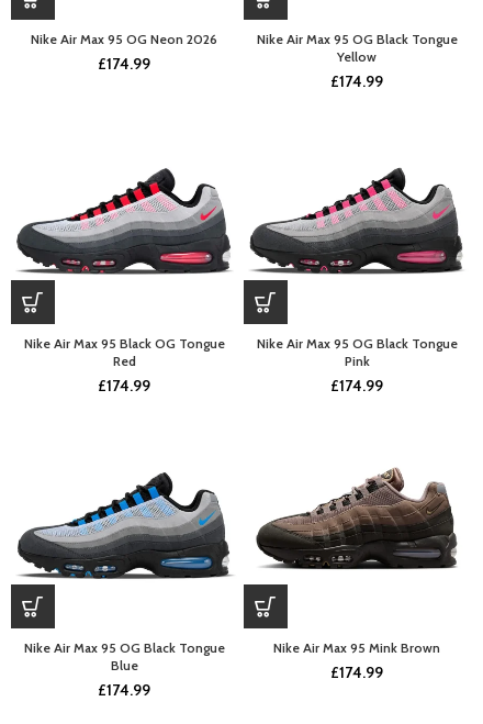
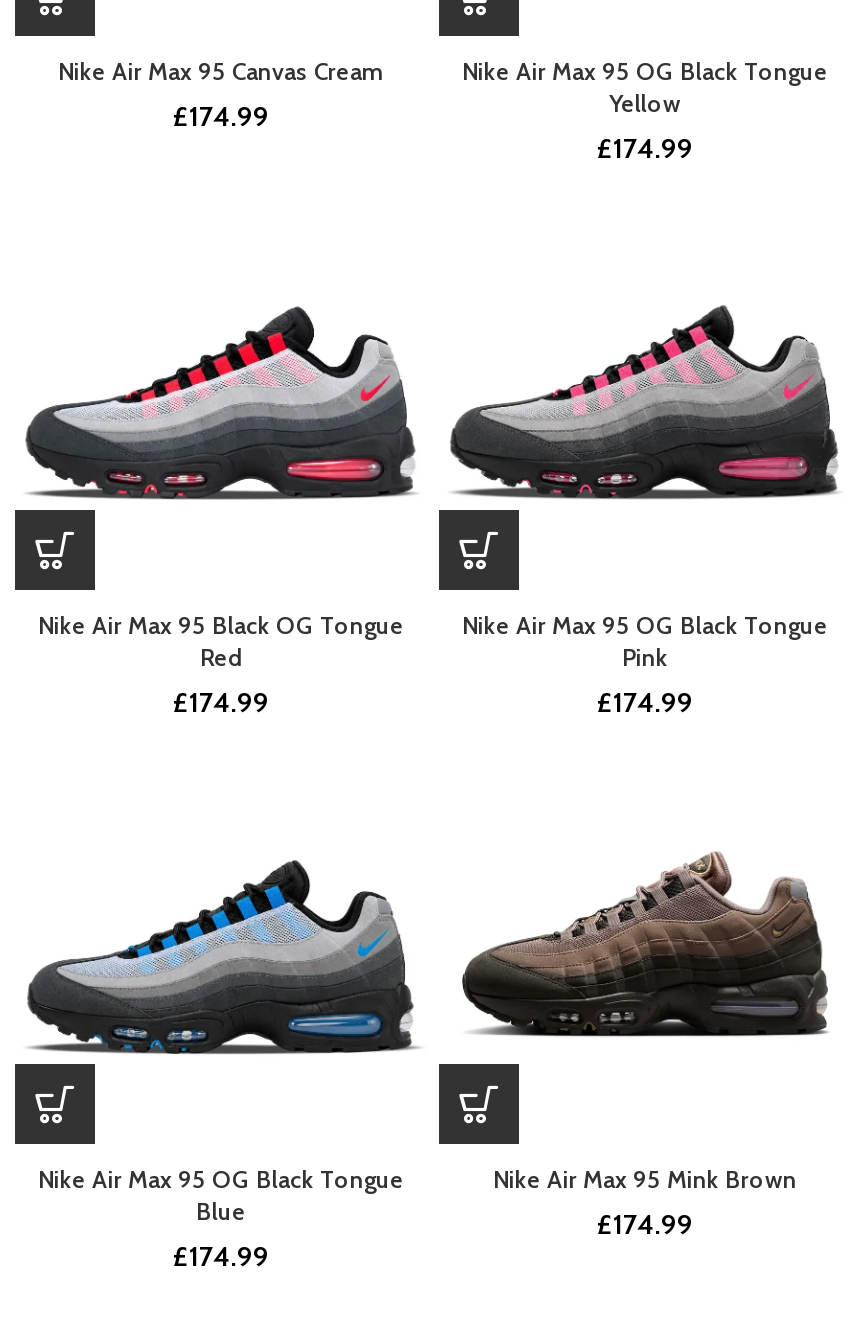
- Nike Air Max 95 OG Neon 2026
+ Nike Air Max 95 Canvas Cream
